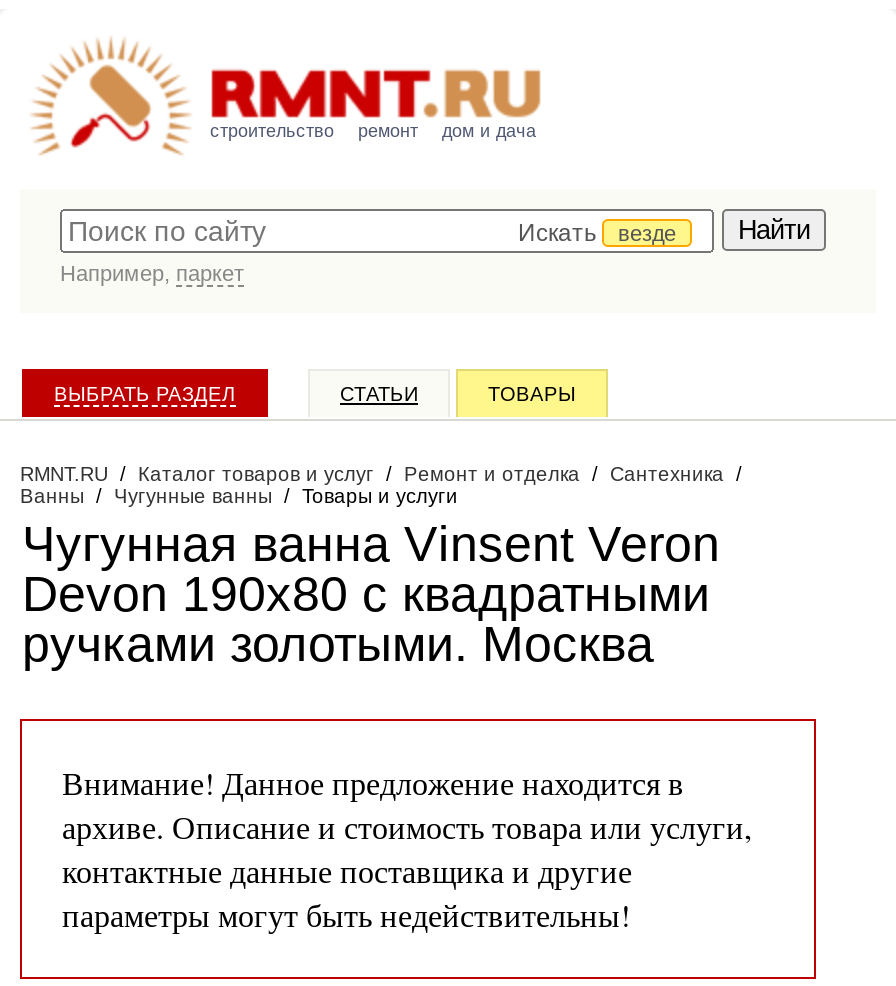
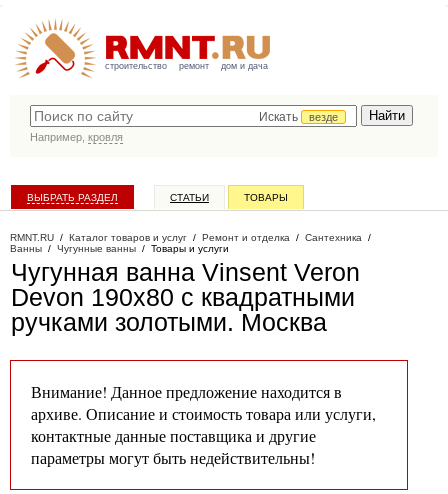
- Например, паркет
+ Например, кровля
